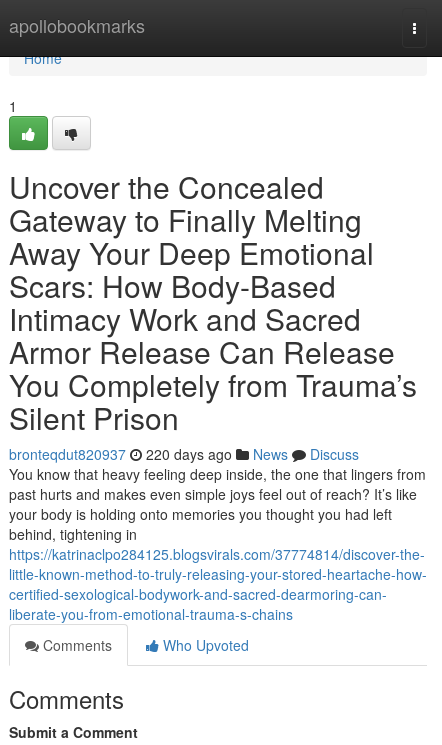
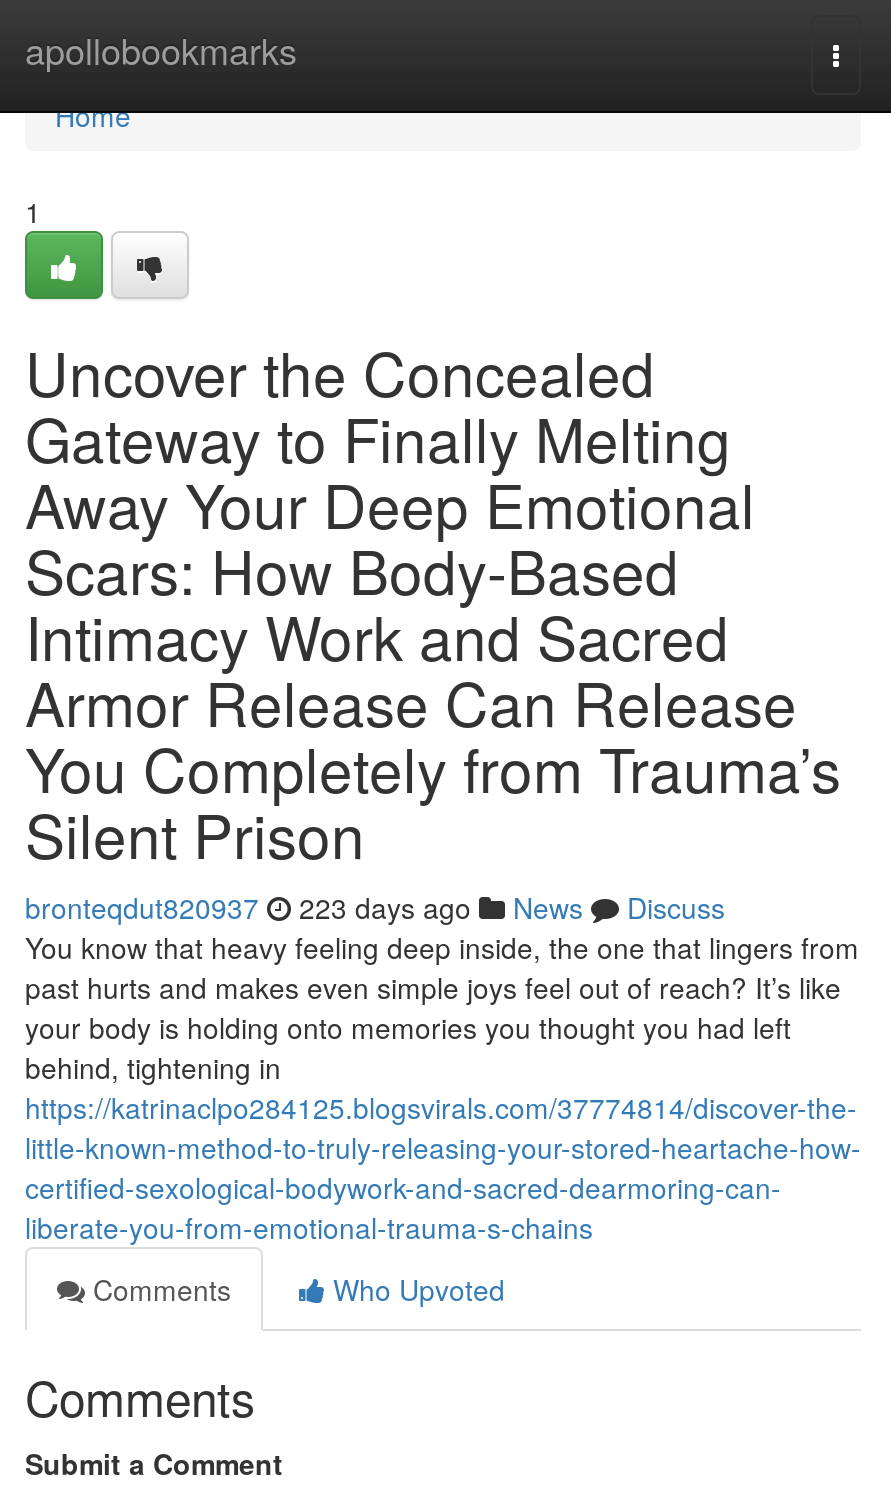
- bronteqdut820937 220 days ago News Discuss
+ bronteqdut820937 223 days ago News Discuss
